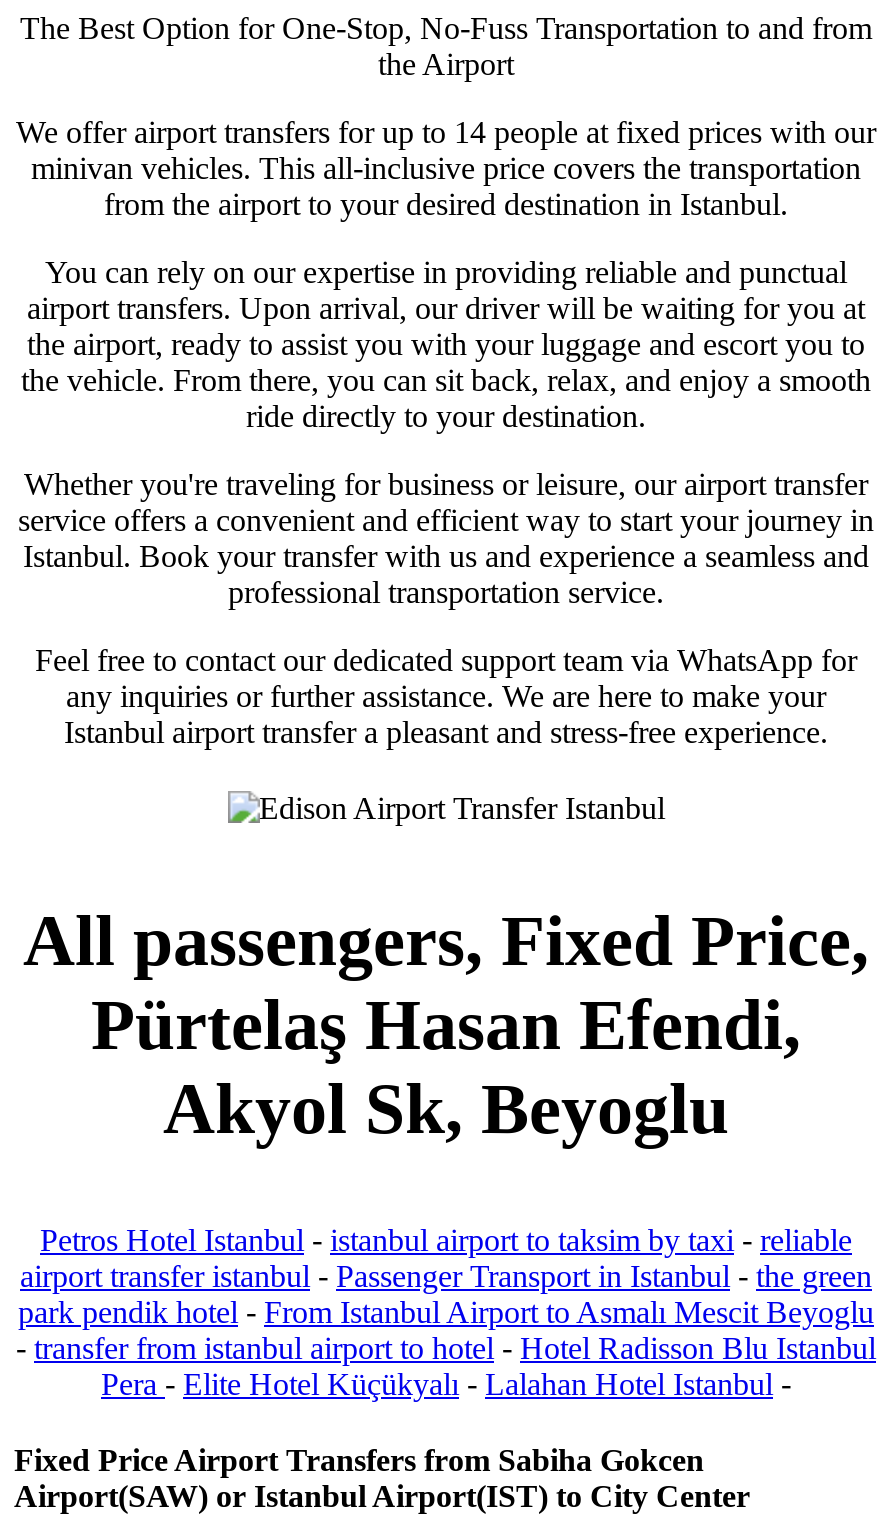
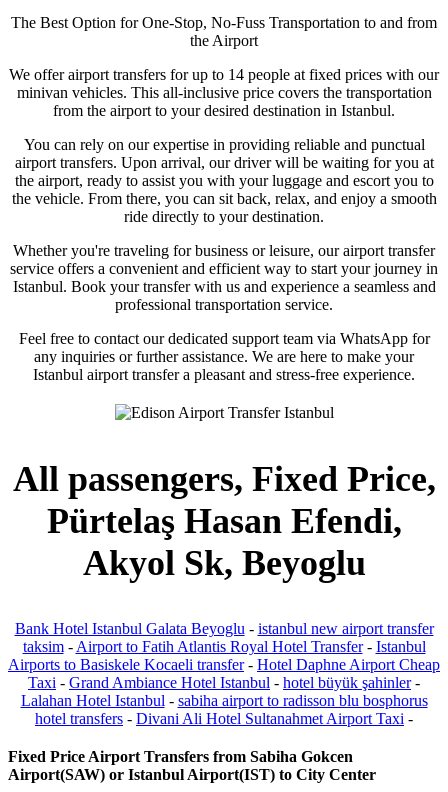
- Petros Hotel Istanbul - istanbul airport to taksim by taxi - reliable
- airport transfer istanbul - Passenger Transport in Istanbul - the green
- park pendik hotel - From Istanbul Airport to Asmalı Mescit Beyoglu
- - transfer from istanbul airport to hotel - Hotel Radisson Blu Istanbul
- Pera - Elite Hotel Küçükyalı - Lalahan Hotel Istanbul -
+ Bank Hotel Istanbul Galata Beyoglu - istanbul new airport transfer
+ taksim - Airport to Fatih Atlantis Royal Hotel Transfer - Istanbul
+ Airports to Basiskele Kocaeli transfer - Hotel Daphne Airport Cheap
+ Taxi - Grand Ambiance Hotel Istanbul - hotel büyük şahinler -
+ Lalahan Hotel Istanbul - sabiha airport to radisson blu bosphorus
+ hotel transfers - Divani Ali Hotel Sultanahmet Airport Taxi -
